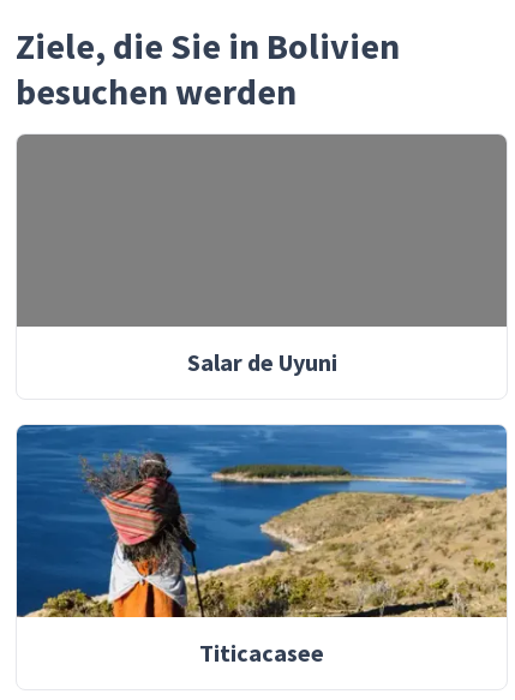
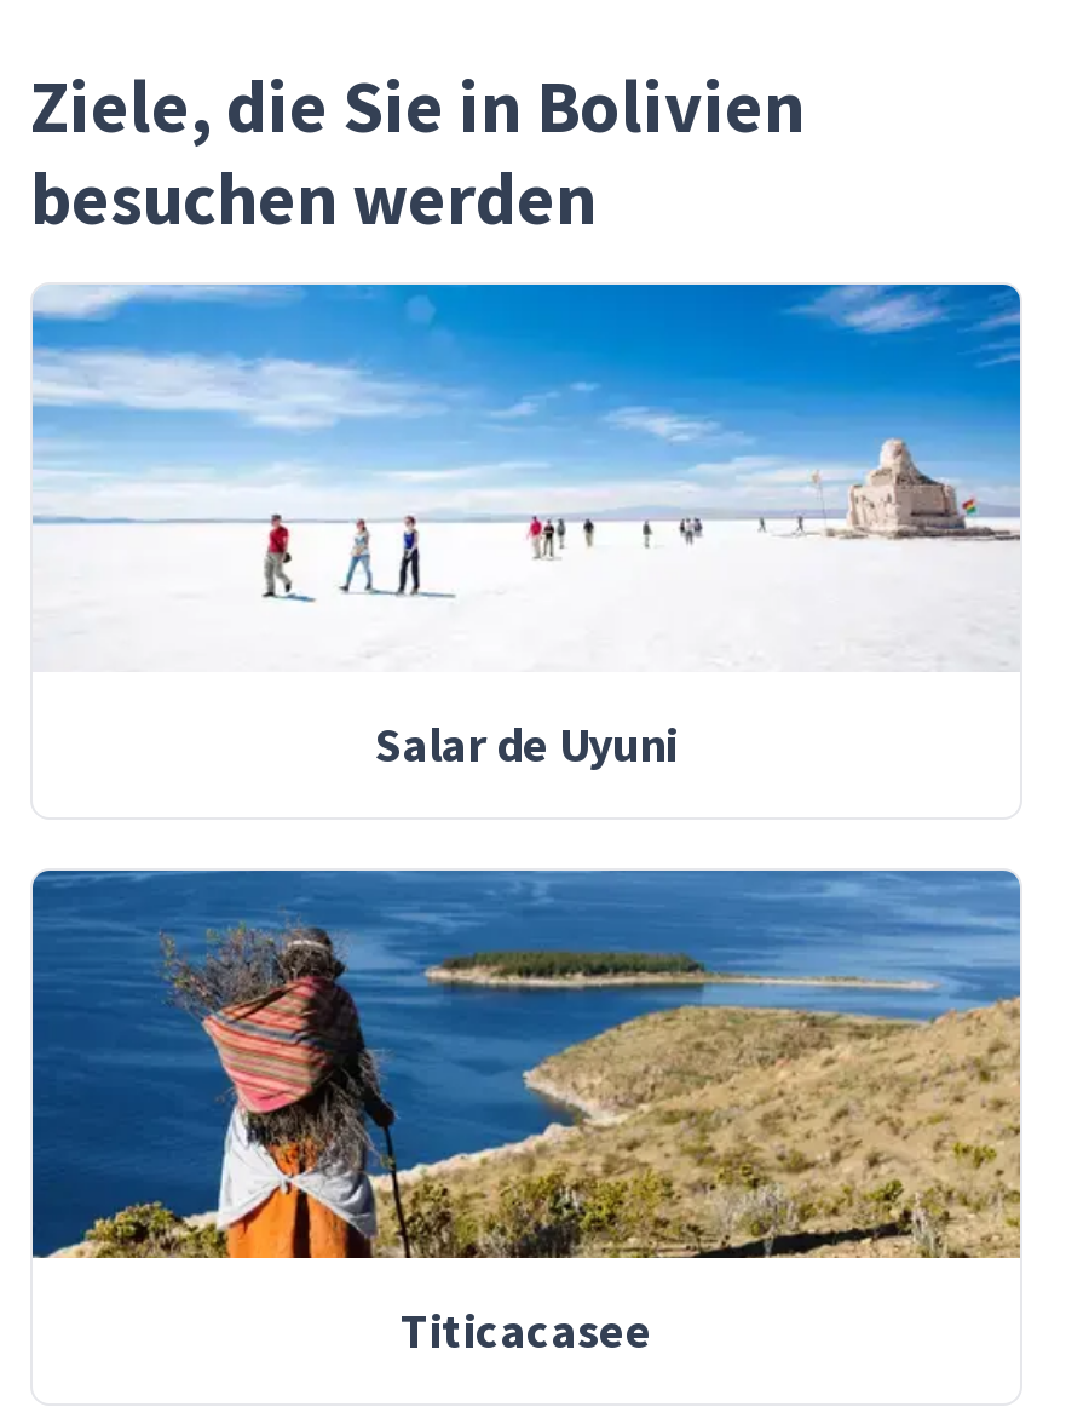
+ [image]
